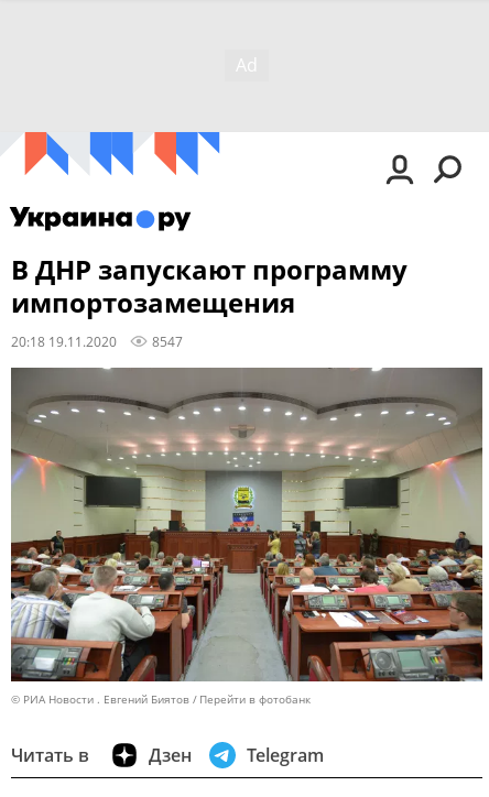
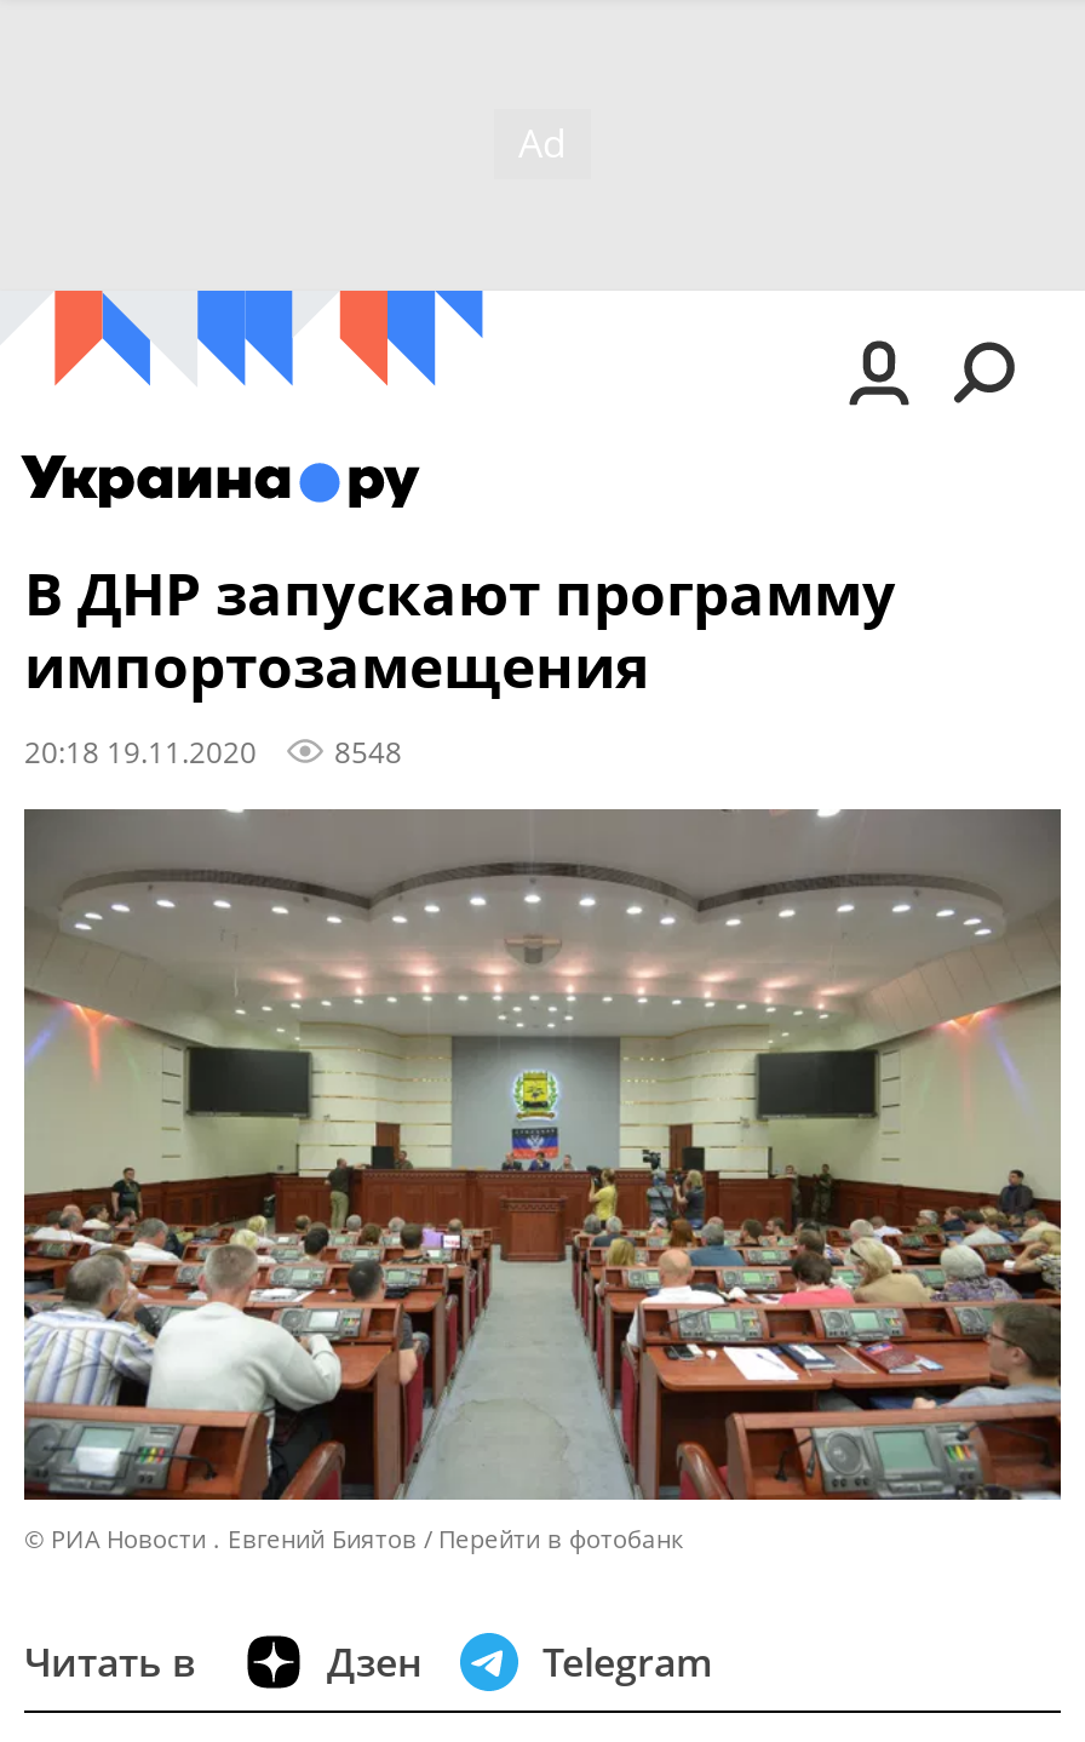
- 20:18 19.11.2020 8547
+ 20:18 19.11.2020 8548
